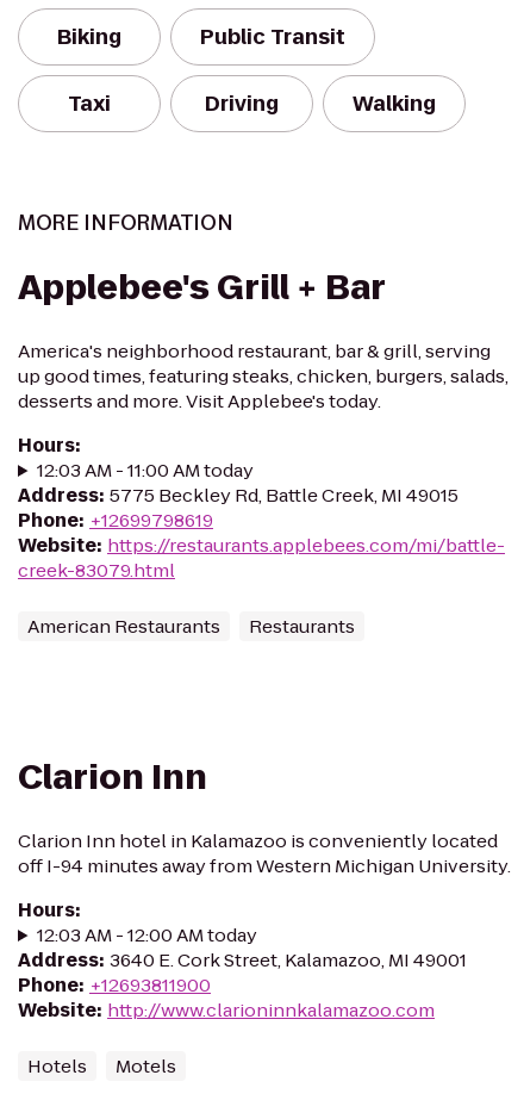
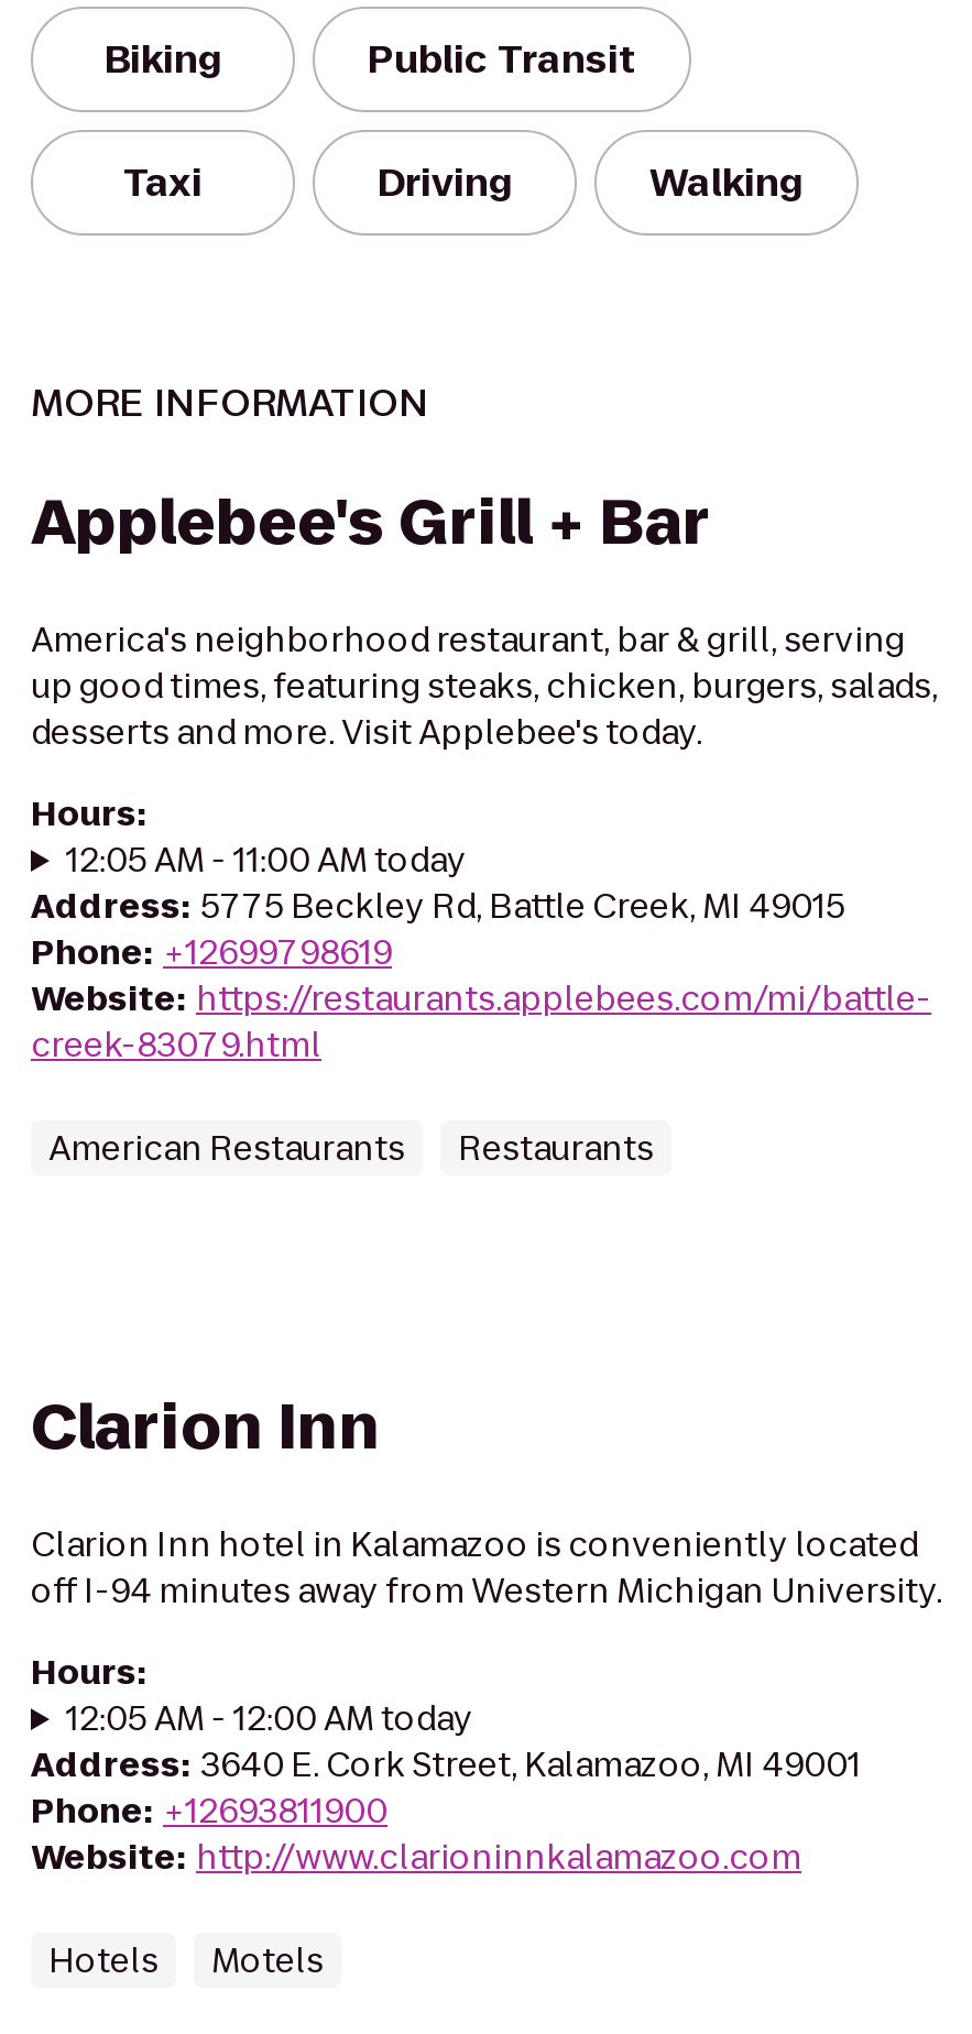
- 12:03 AM - 11:00 AM today
+ 12:05 AM - 11:00 AM today

- 12:03 AM - 12:00 AM today
+ 12:05 AM - 12:00 AM today
